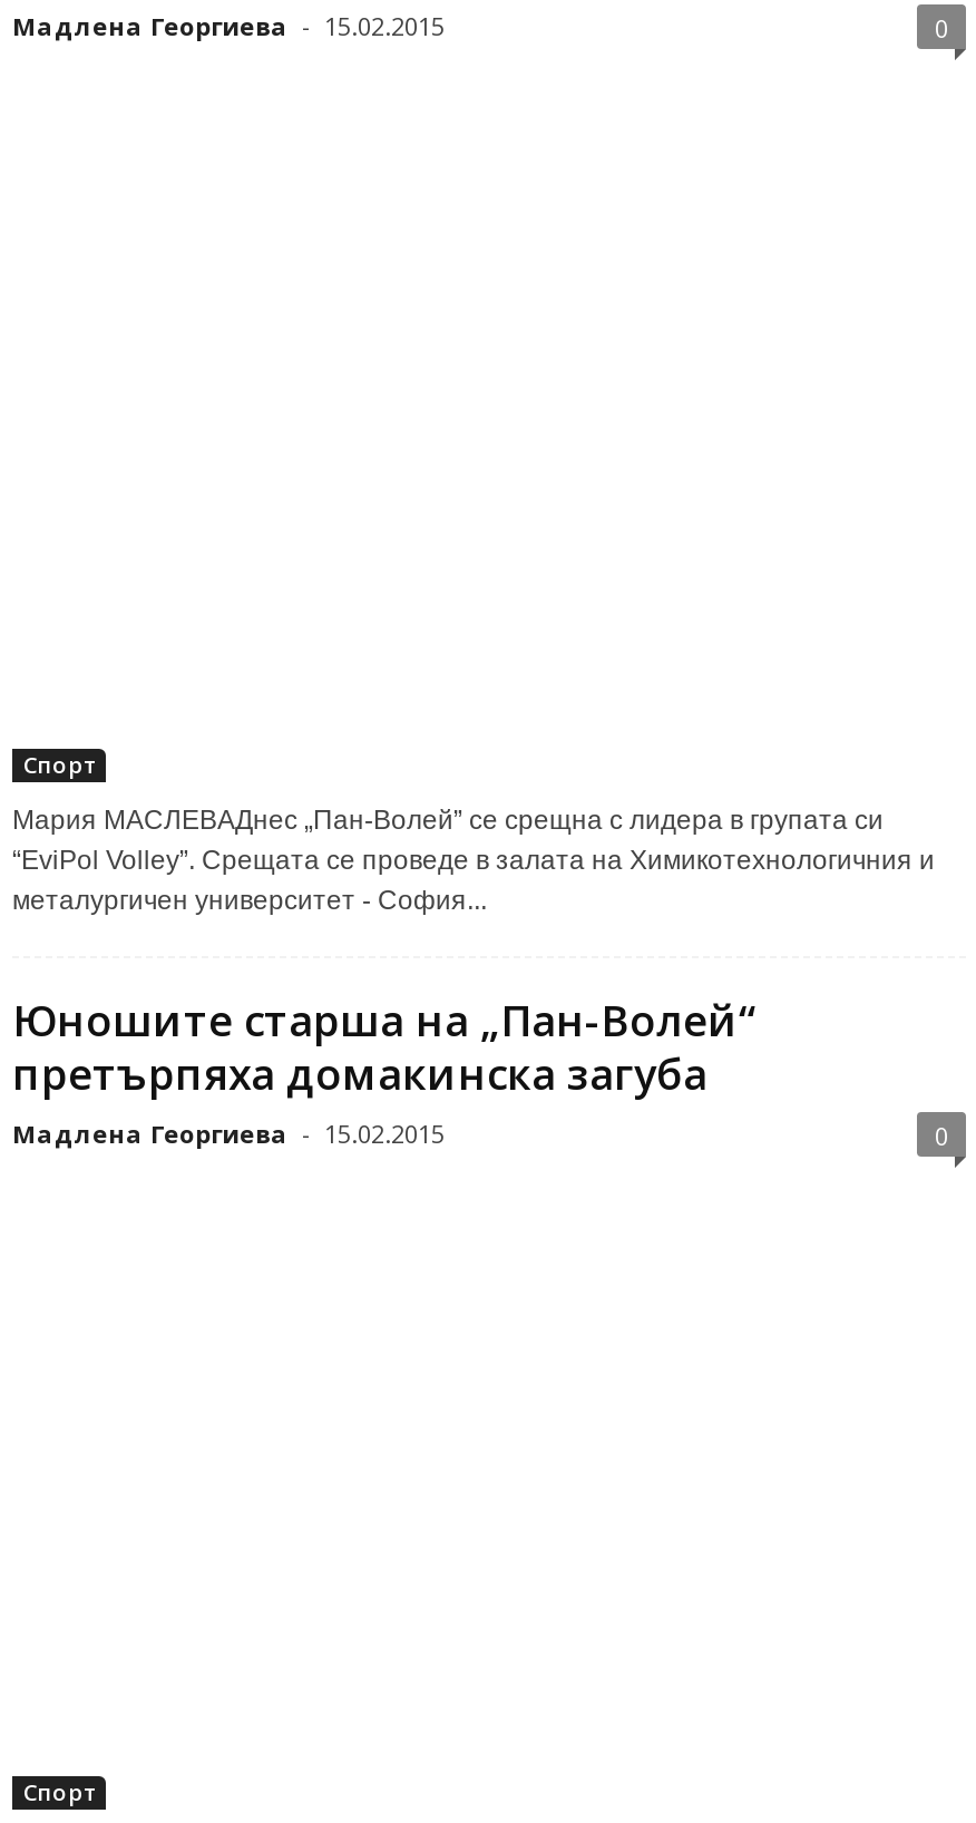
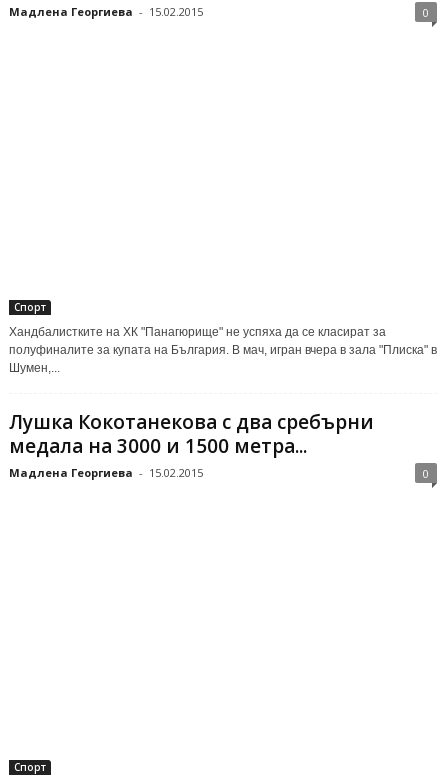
- Мария МАСЛЕВАДнес „Пан-Волей” се срещна с лидера в групата си
- “EviPol Volley”. Срещата се проведе в залата на Химикотехнологичния и
- металургичен университет - София...
+ Хандбалистките на ХК "Панагюрище" не успяха да се класират за
+ полуфиналите за купата на България. В мач, игран вчера в зала "Плиска" в
+ Шумен,...

- Юношите старша на „Пан-Волей“
- претърпяха домакинска загуба
+ Лушка Кокотанекова с два сребърни
+ медала на 3000 и 1500 метра...
